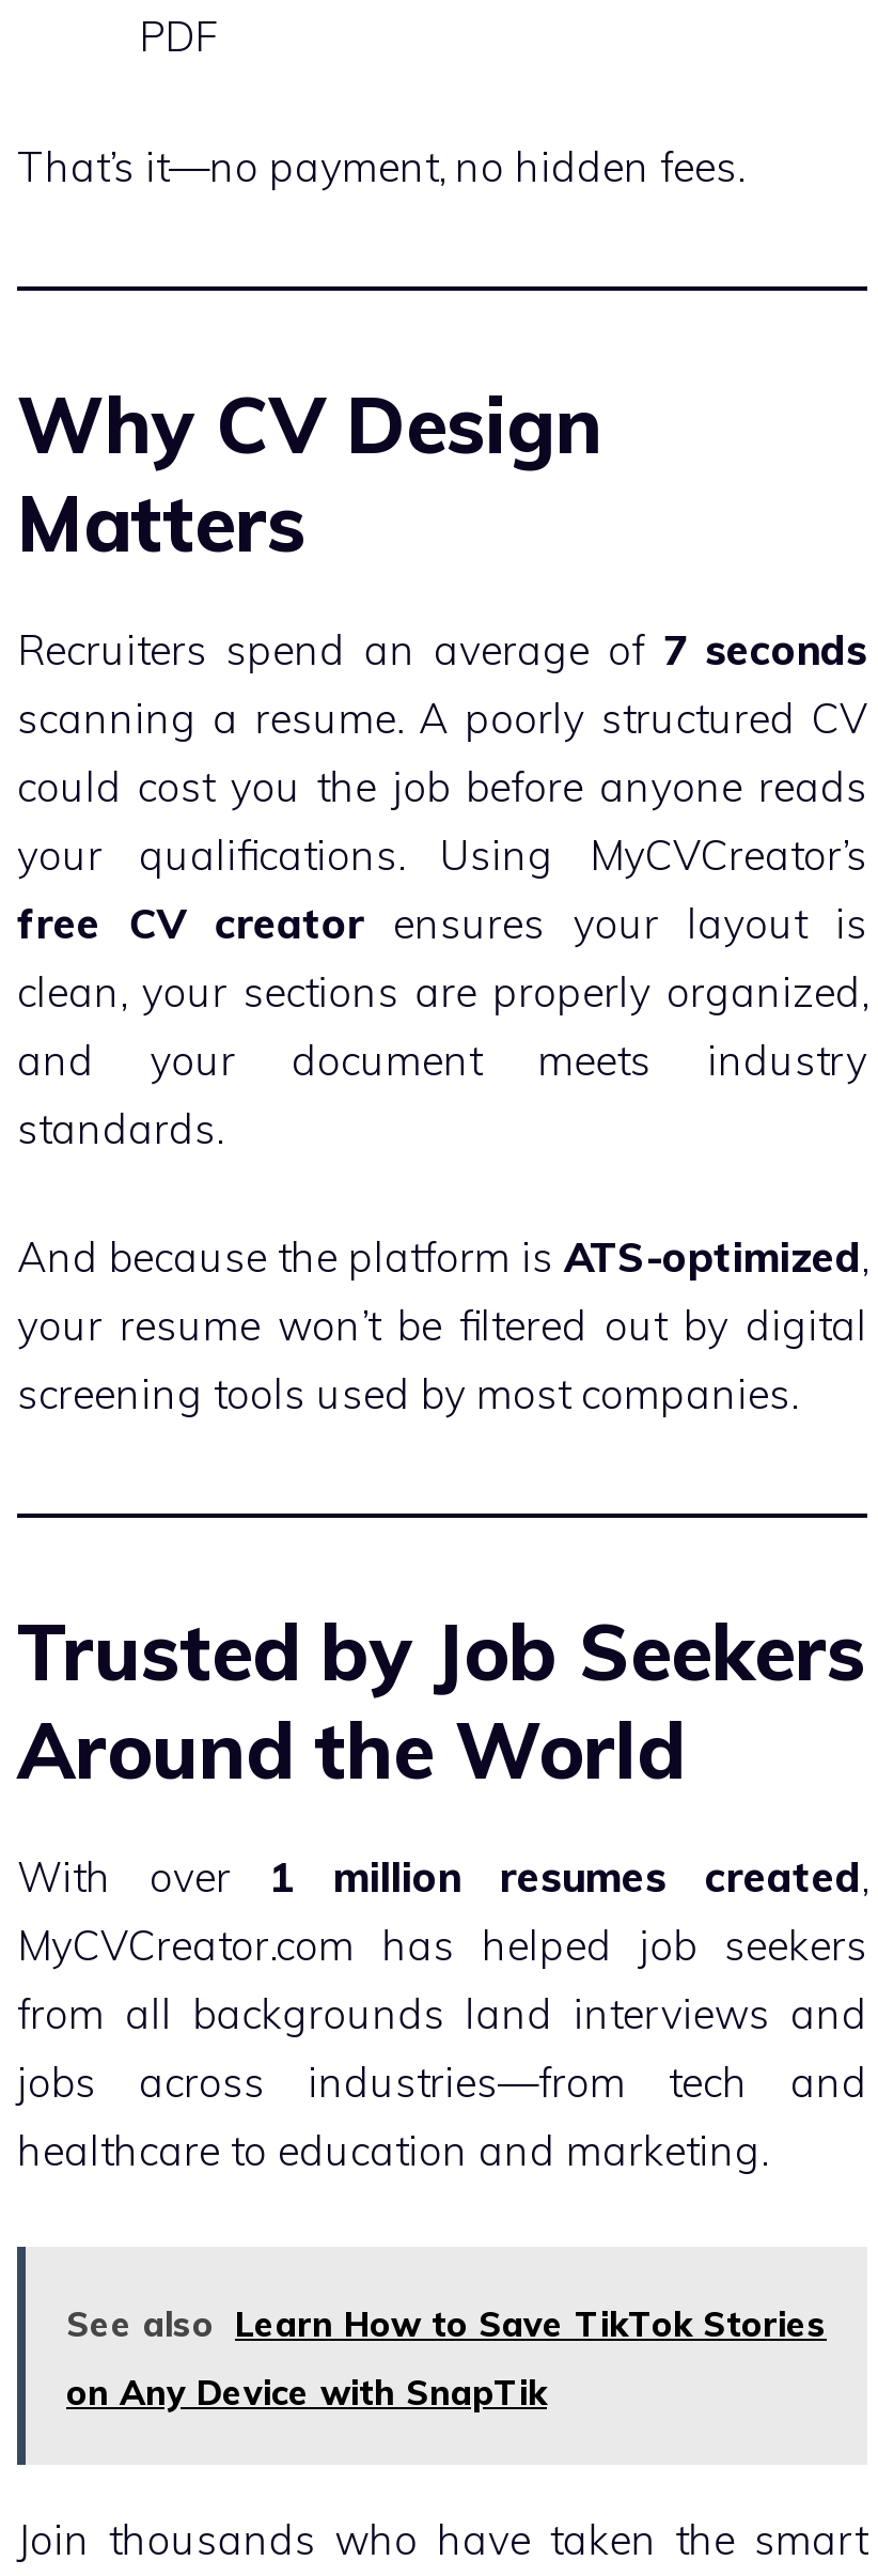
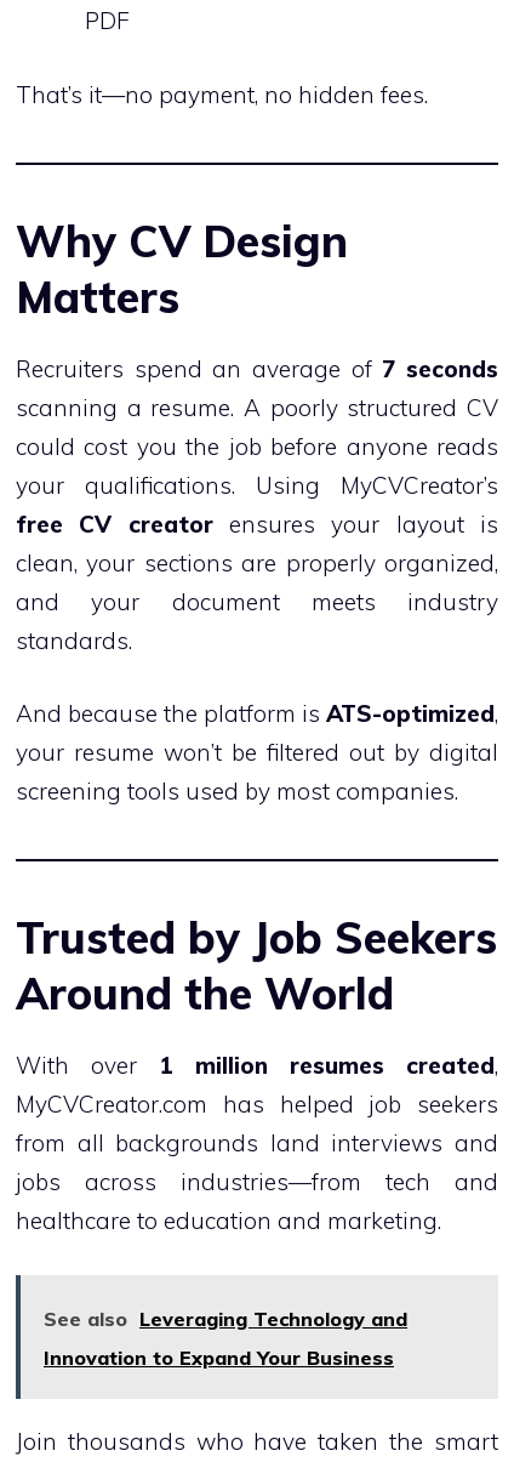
- See also Learn How to Save TikTok Stories
+ See also Leveraging Technology and

- on Any Device with SnapTik
+ Innovation to Expand Your Business
